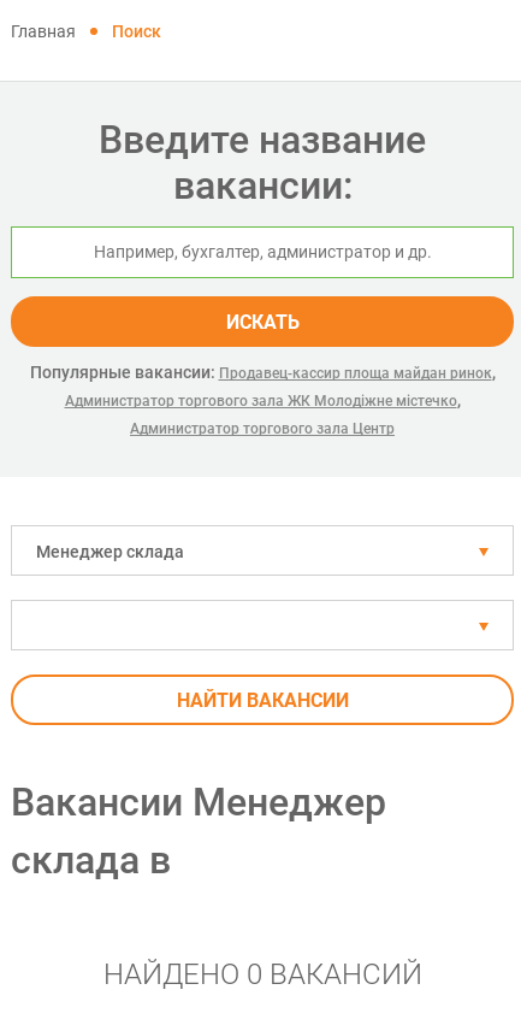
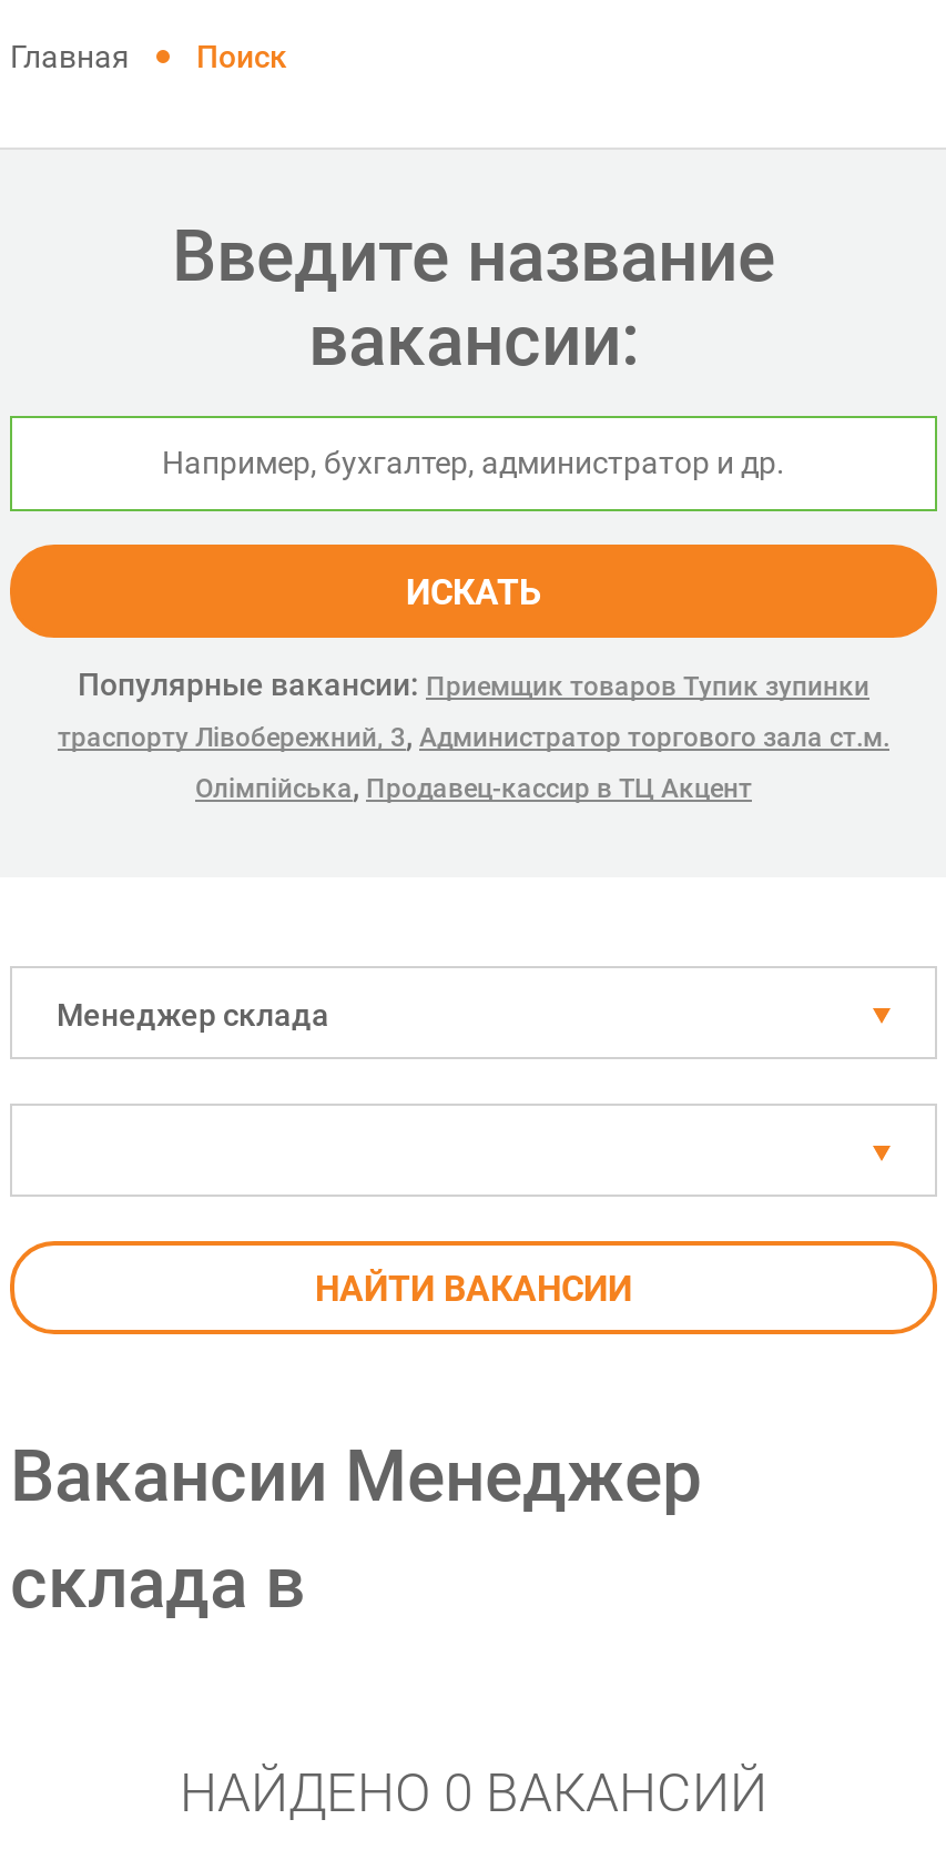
- Популярные вакансии: Продавец-кассир площа майдан ринок,
- Администратор торгового зала ЖК Молодіжне містечко,
- Администратор торгового зала Центр
+ Популярные вакансии: Приемщик товаров Тупик зупинки
+ траспорту Лівобережний, 3, Администратор торгового зала ст.м.
+ Олімпійська, Продавец-кассир в ТЦ Акцент
